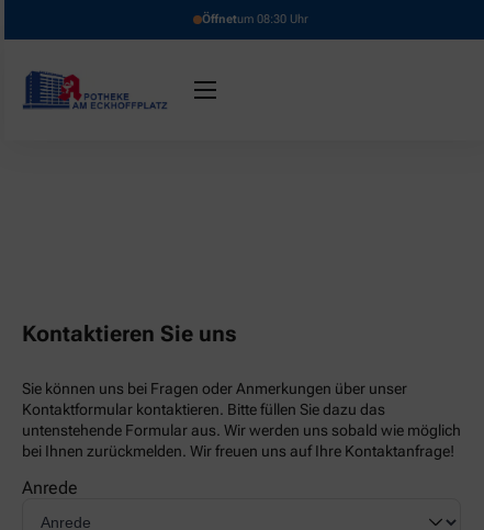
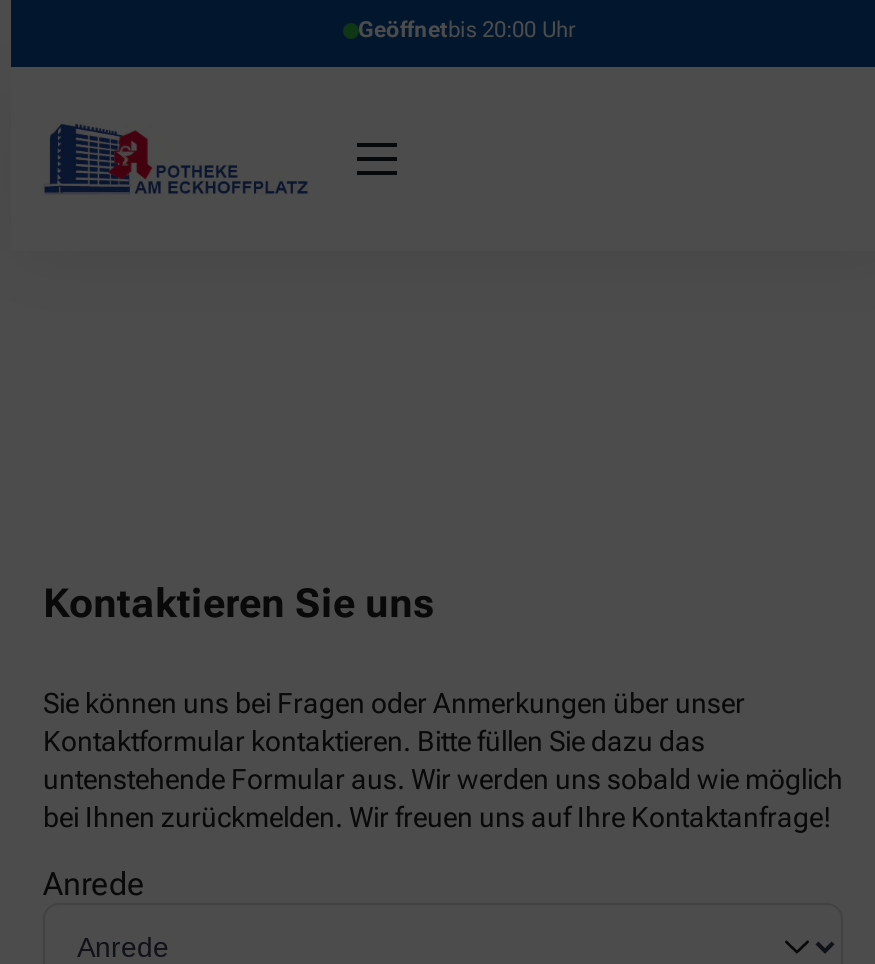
- Öffnetum 08:30 Uhr
+ Geöffnetbis 20:00 Uhr
